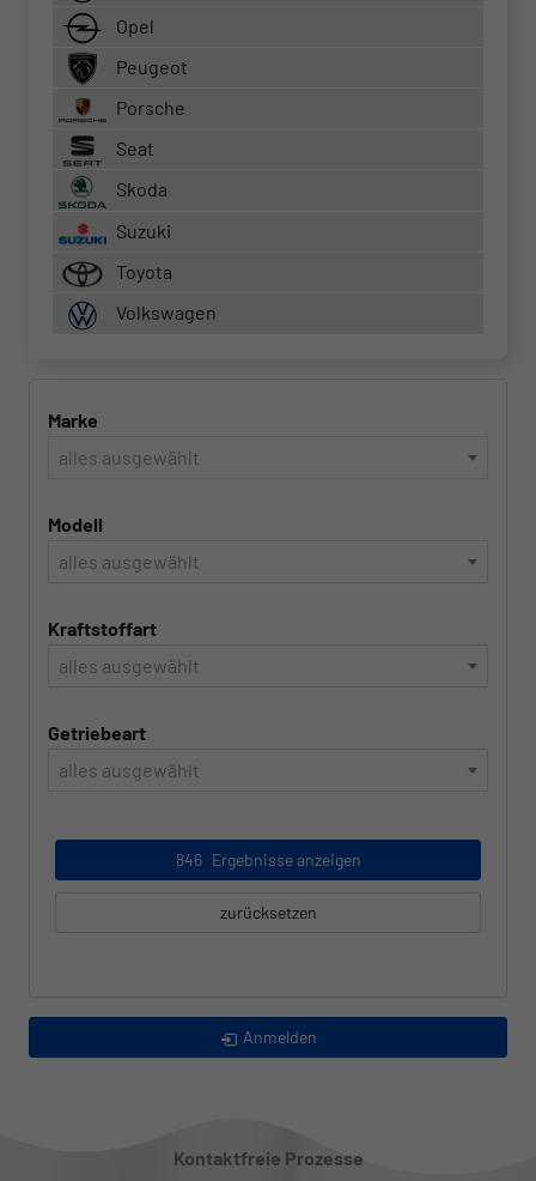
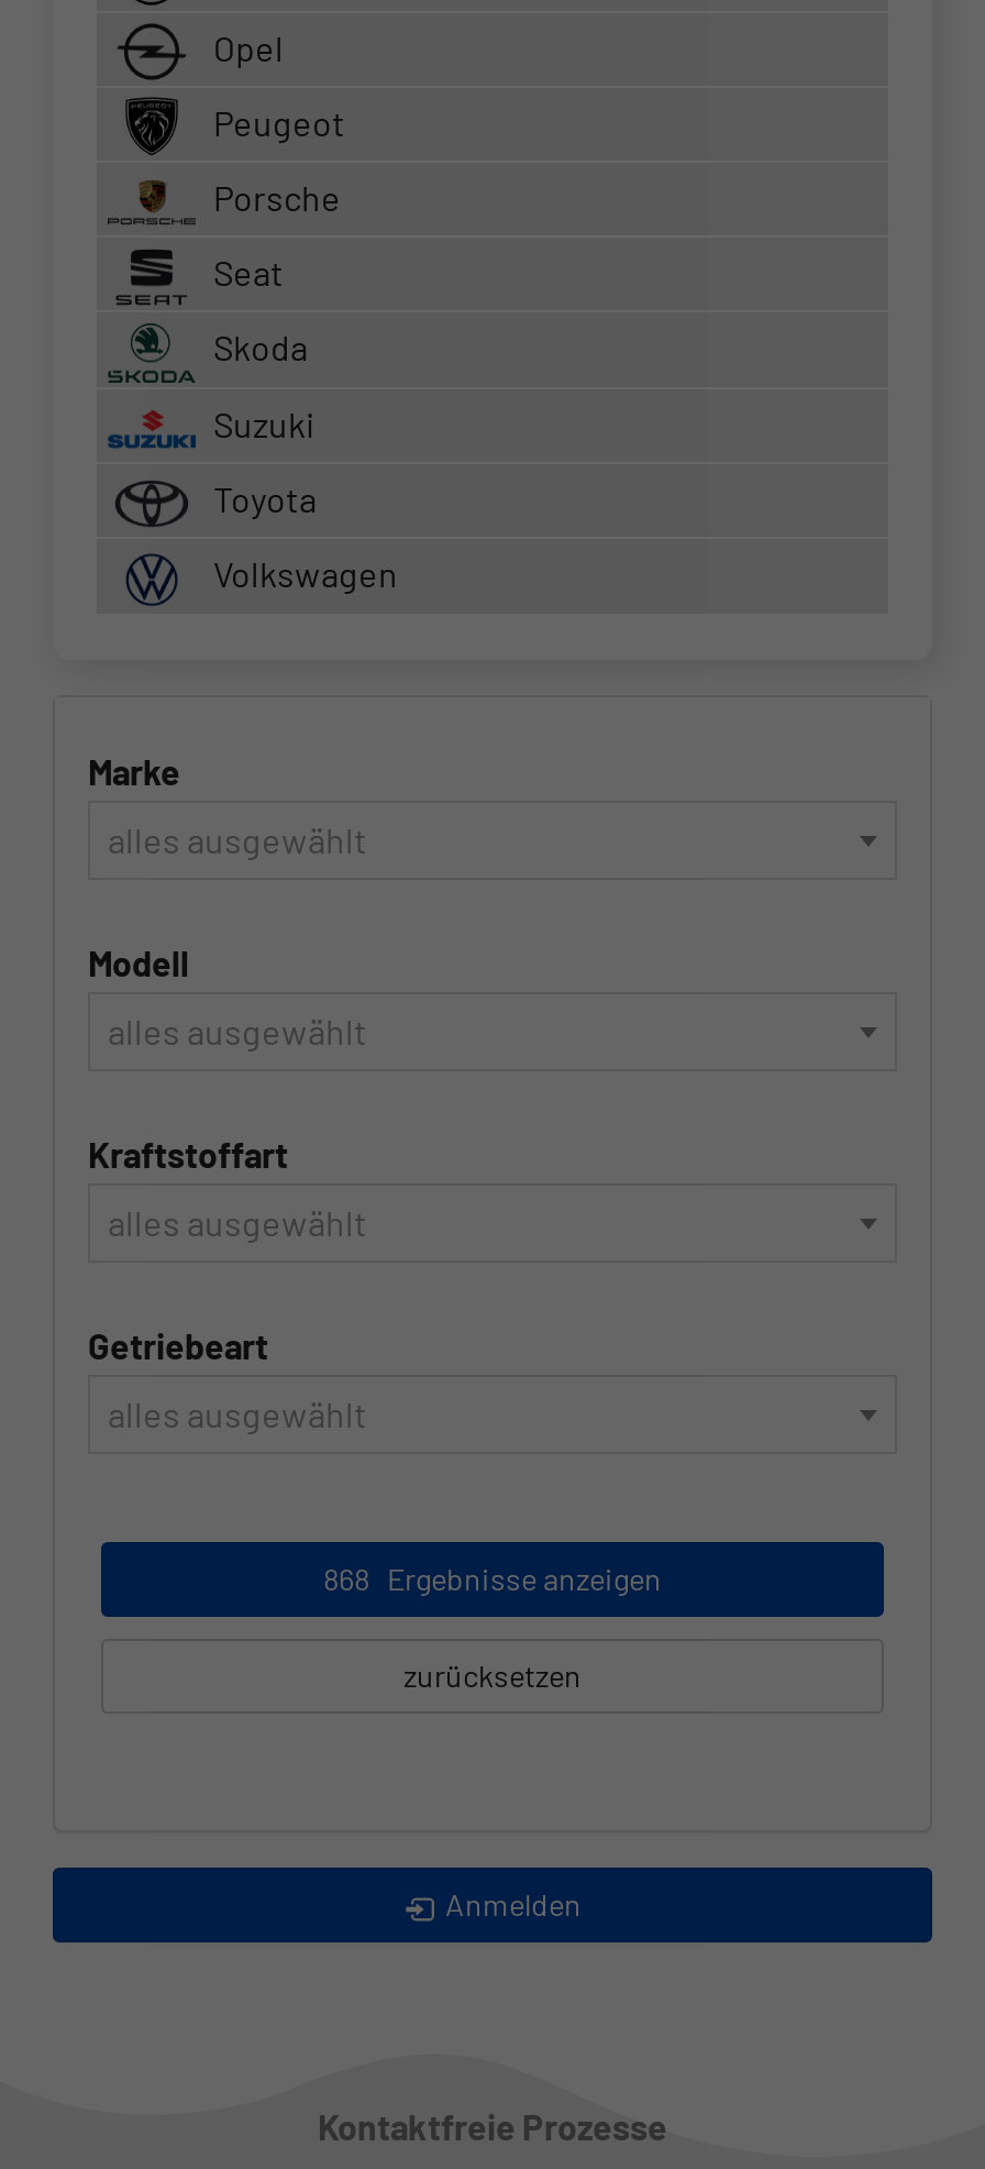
- 846 Ergebnisse anzeigen
+ 868 Ergebnisse anzeigen
